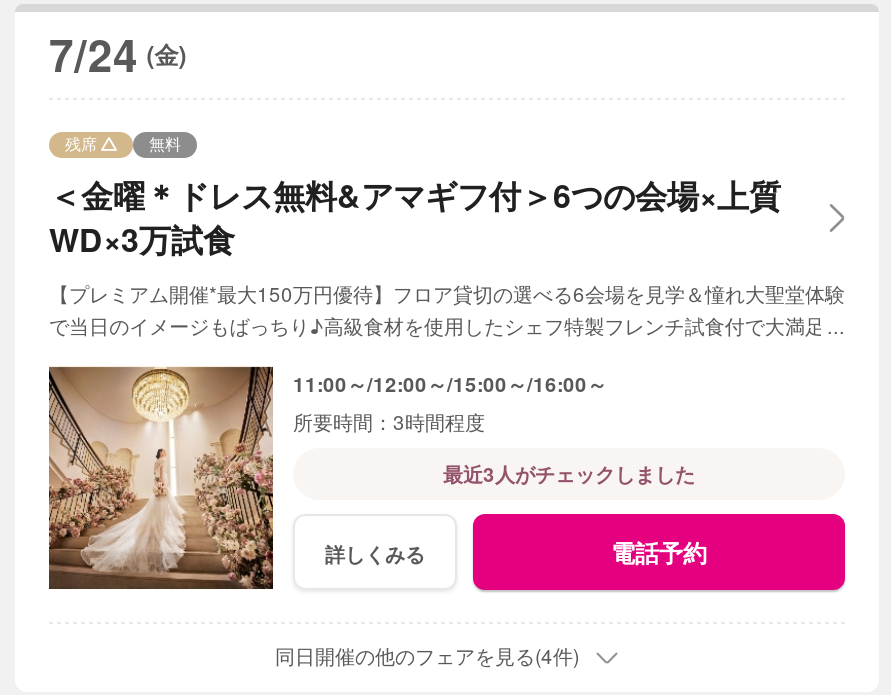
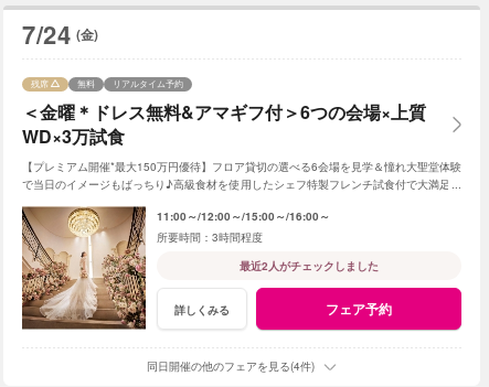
+ リアルタイム予約

- 最近3人がチェックしました
+ 最近2人がチェックしました

- 電話予約
+ フェア予約
